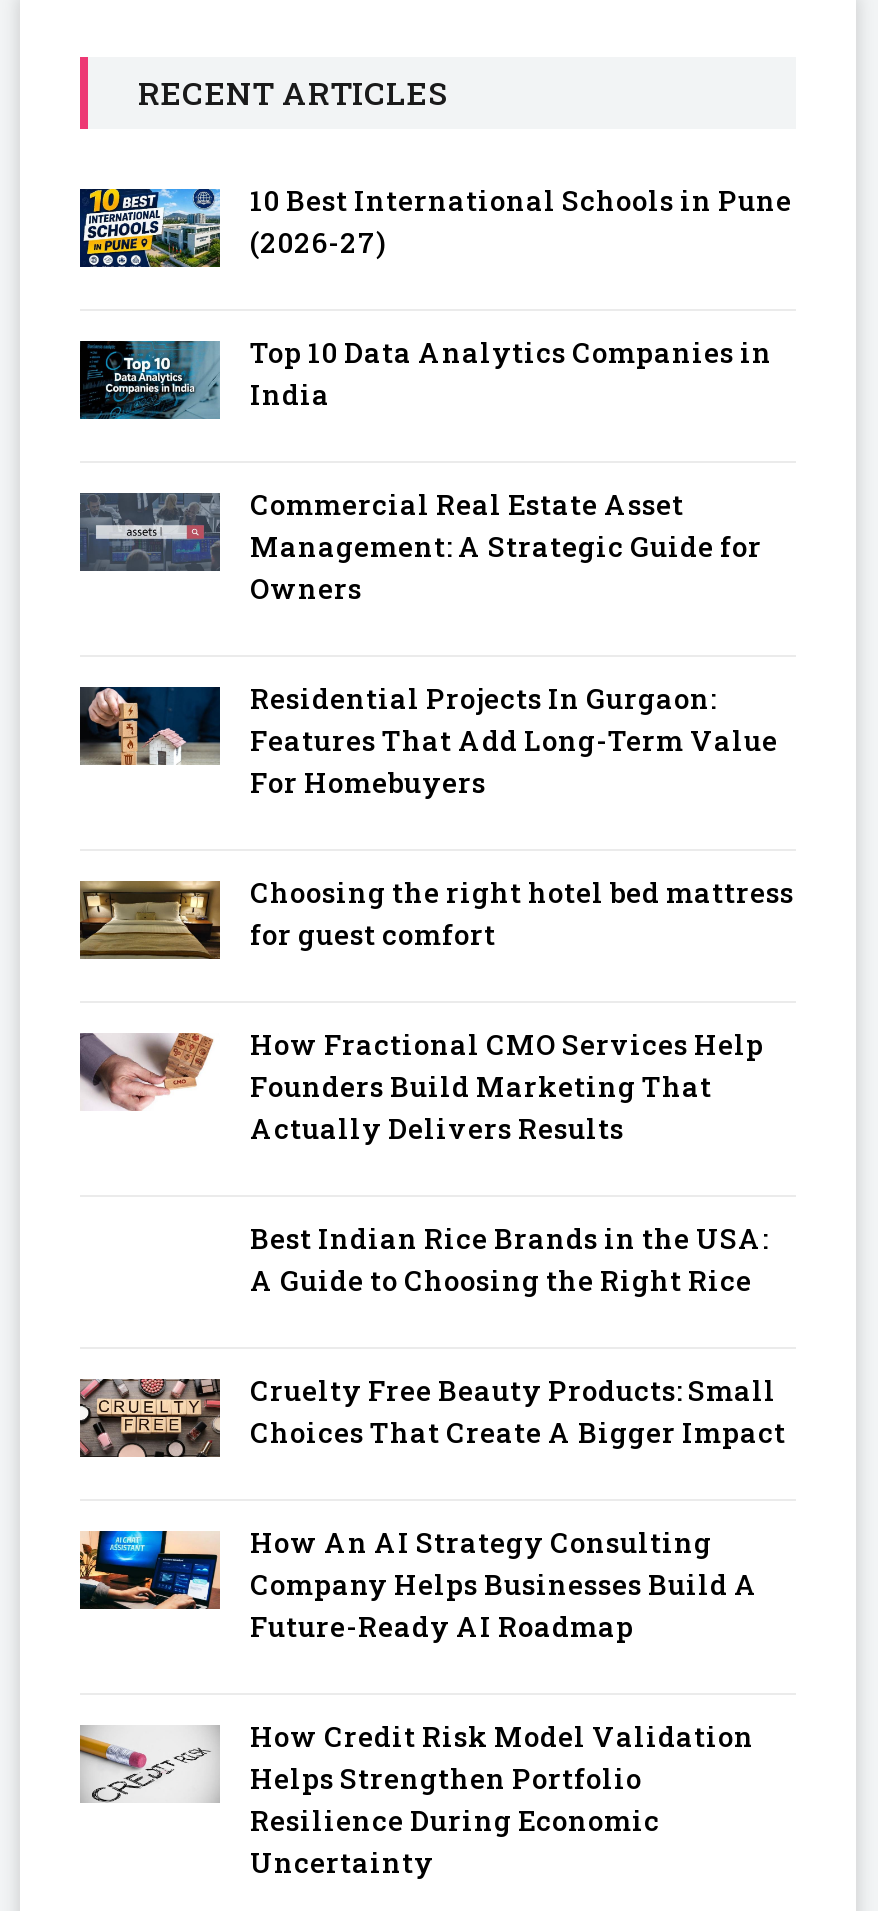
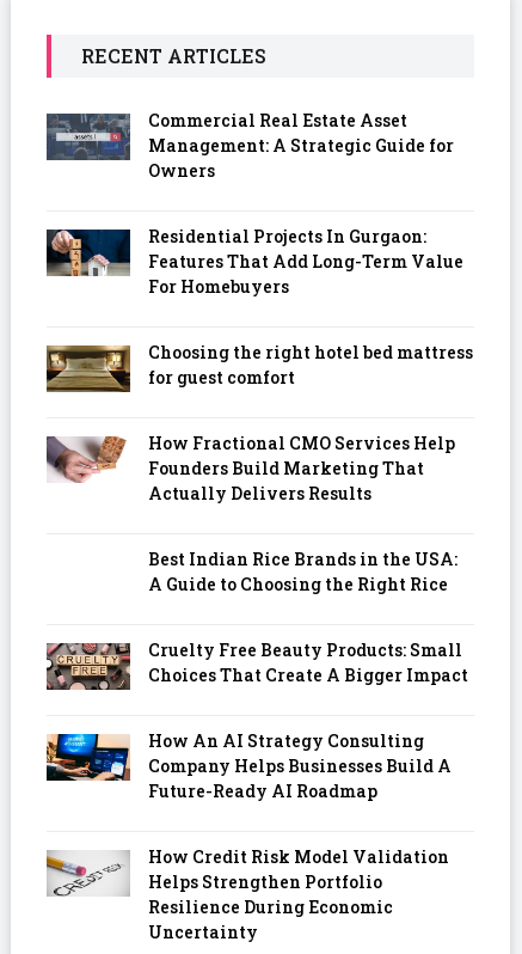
- [image]
- 10 Best International Schools in Pune
- (2026-27)
- Top 10 Data Analytics Companies in
- India

- [image]
